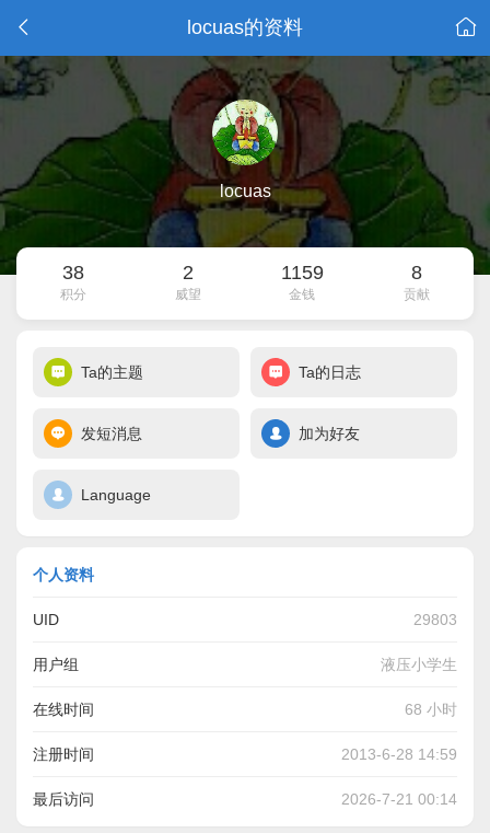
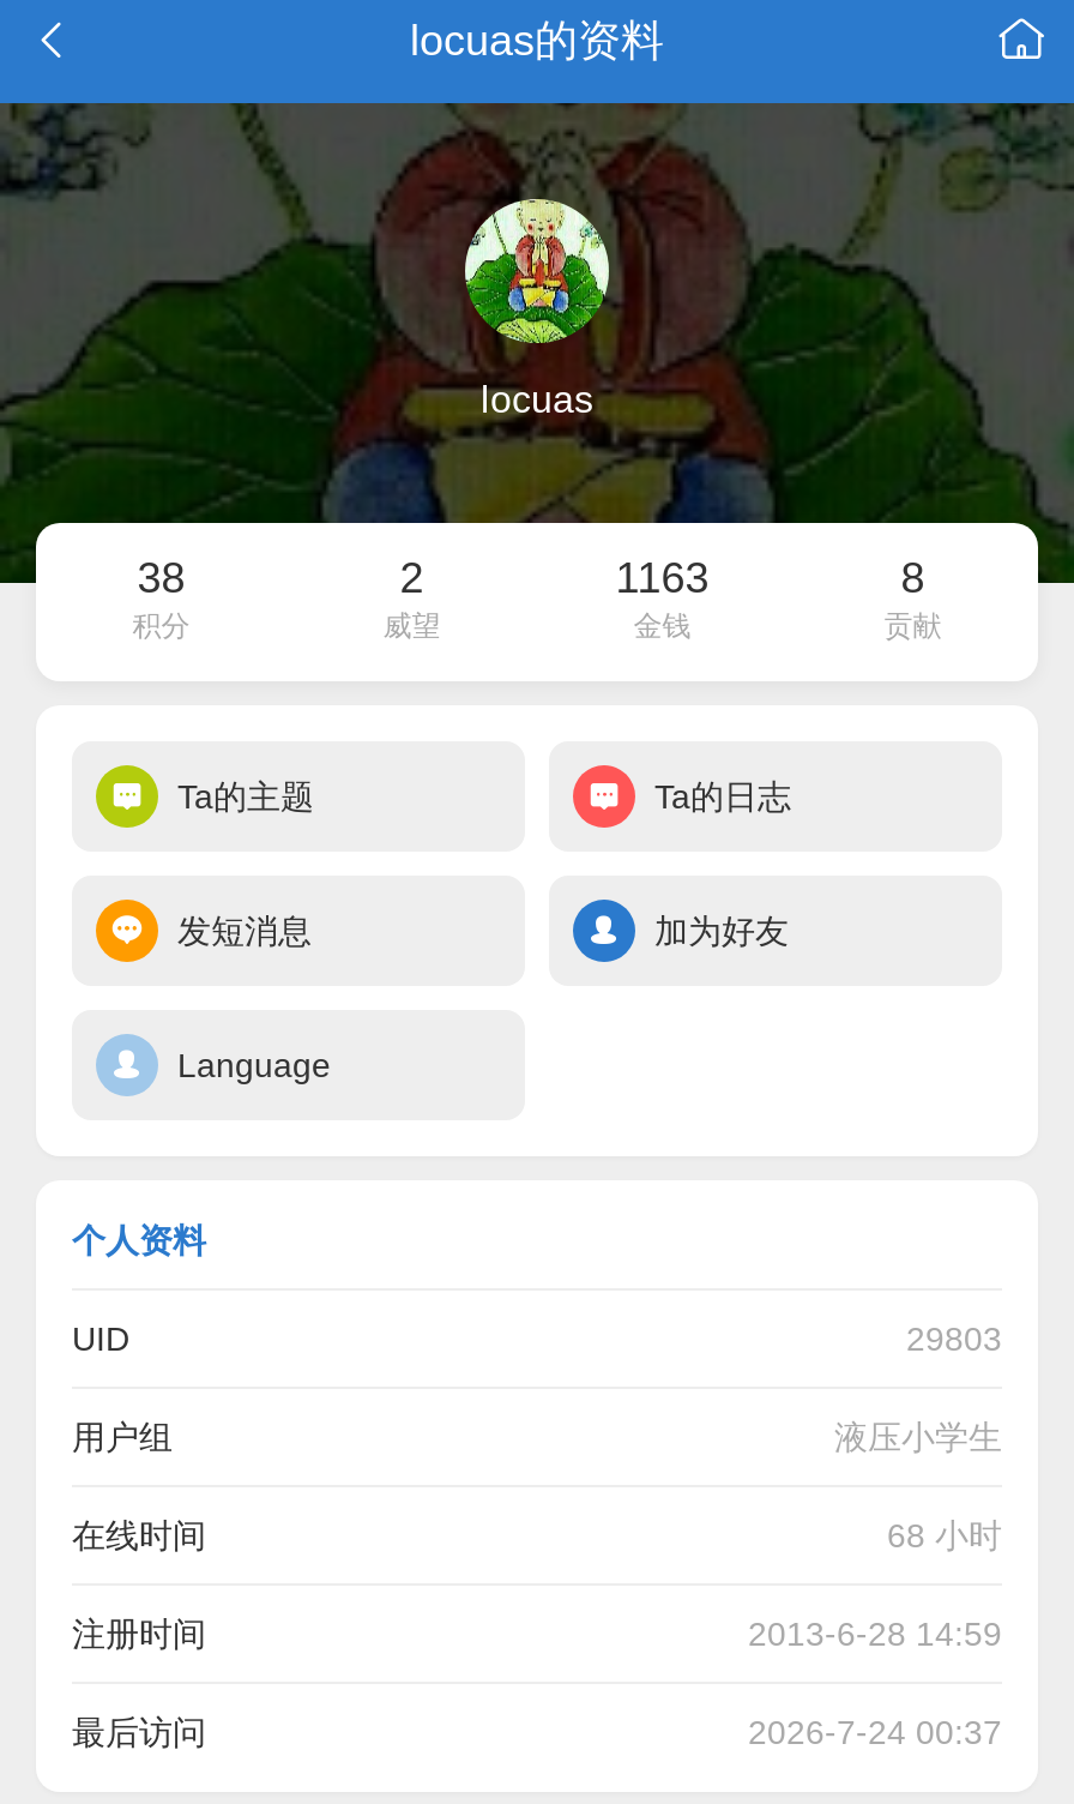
- 1159
+ 1163

- 2026-7-21 00:14
+ 2026-7-24 00:37
